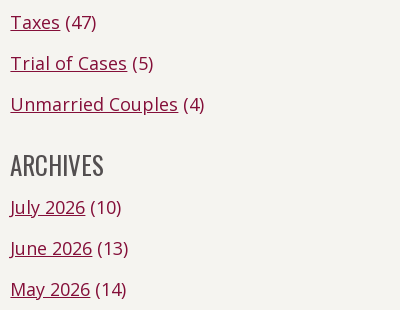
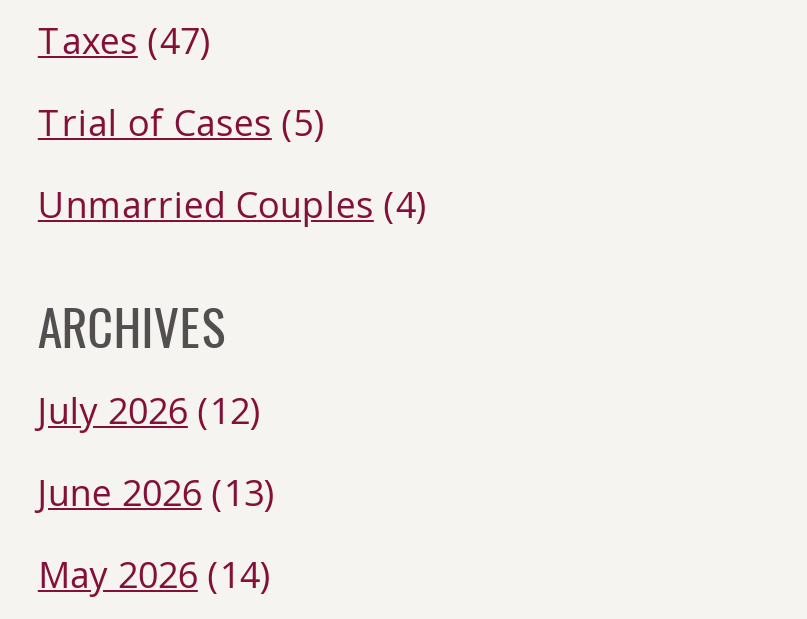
- July 2026 (10)
+ July 2026 (12)
